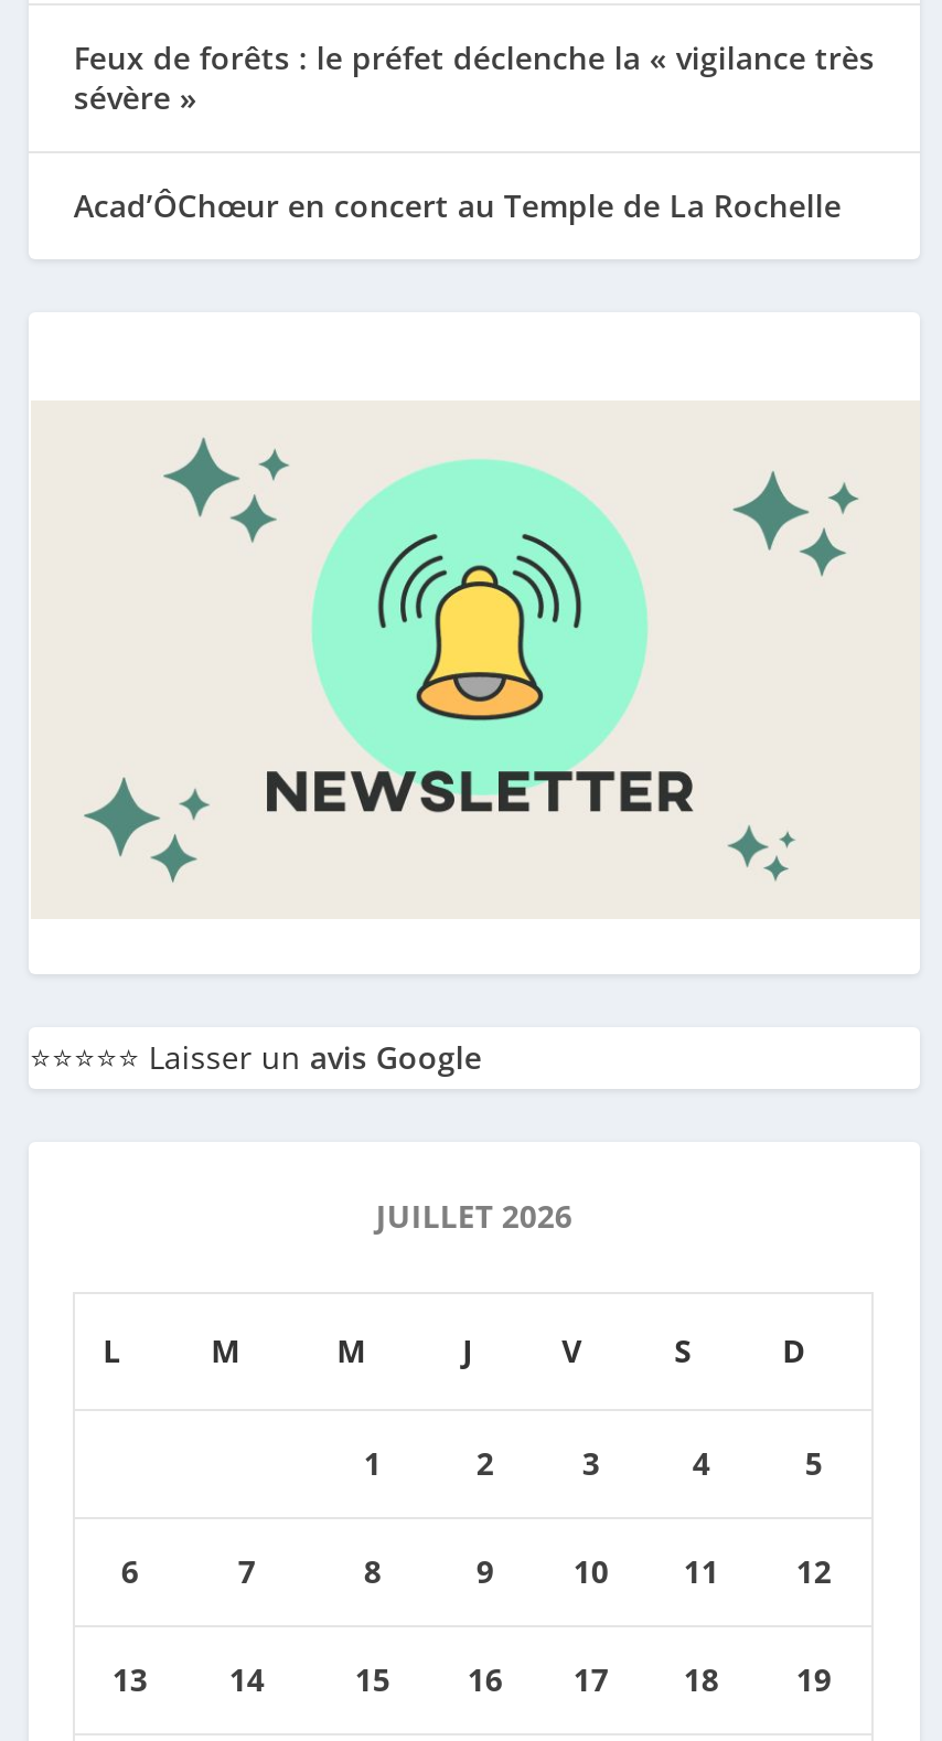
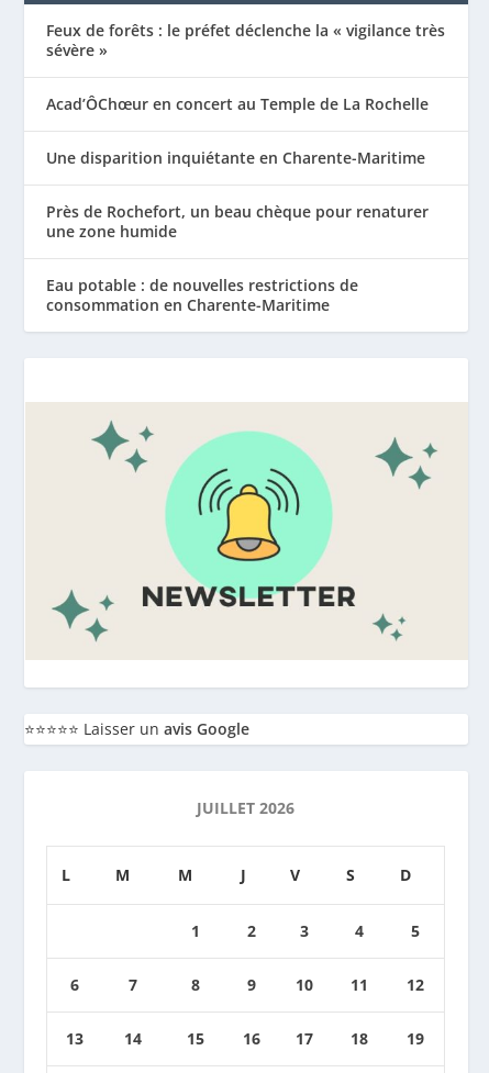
+ Une disparition inquiétante en Charente-Maritime
+ Près de Rochefort, un beau chèque pour renaturer
+ une zone humide
+ Eau potable : de nouvelles restrictions de
+ consommation en Charente-Maritime
